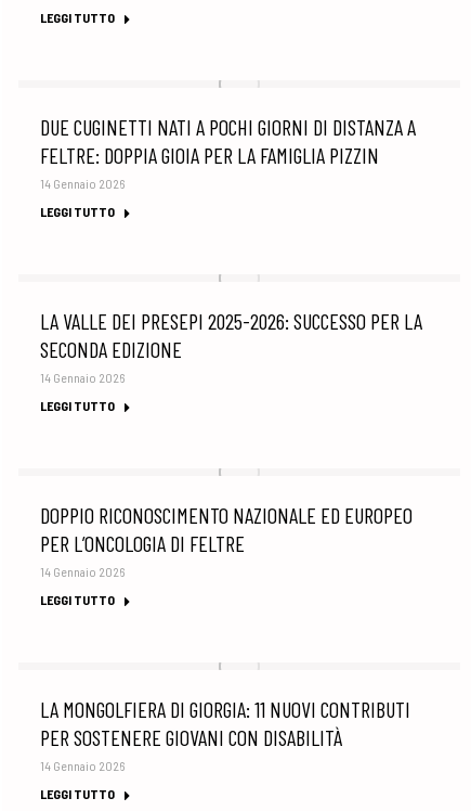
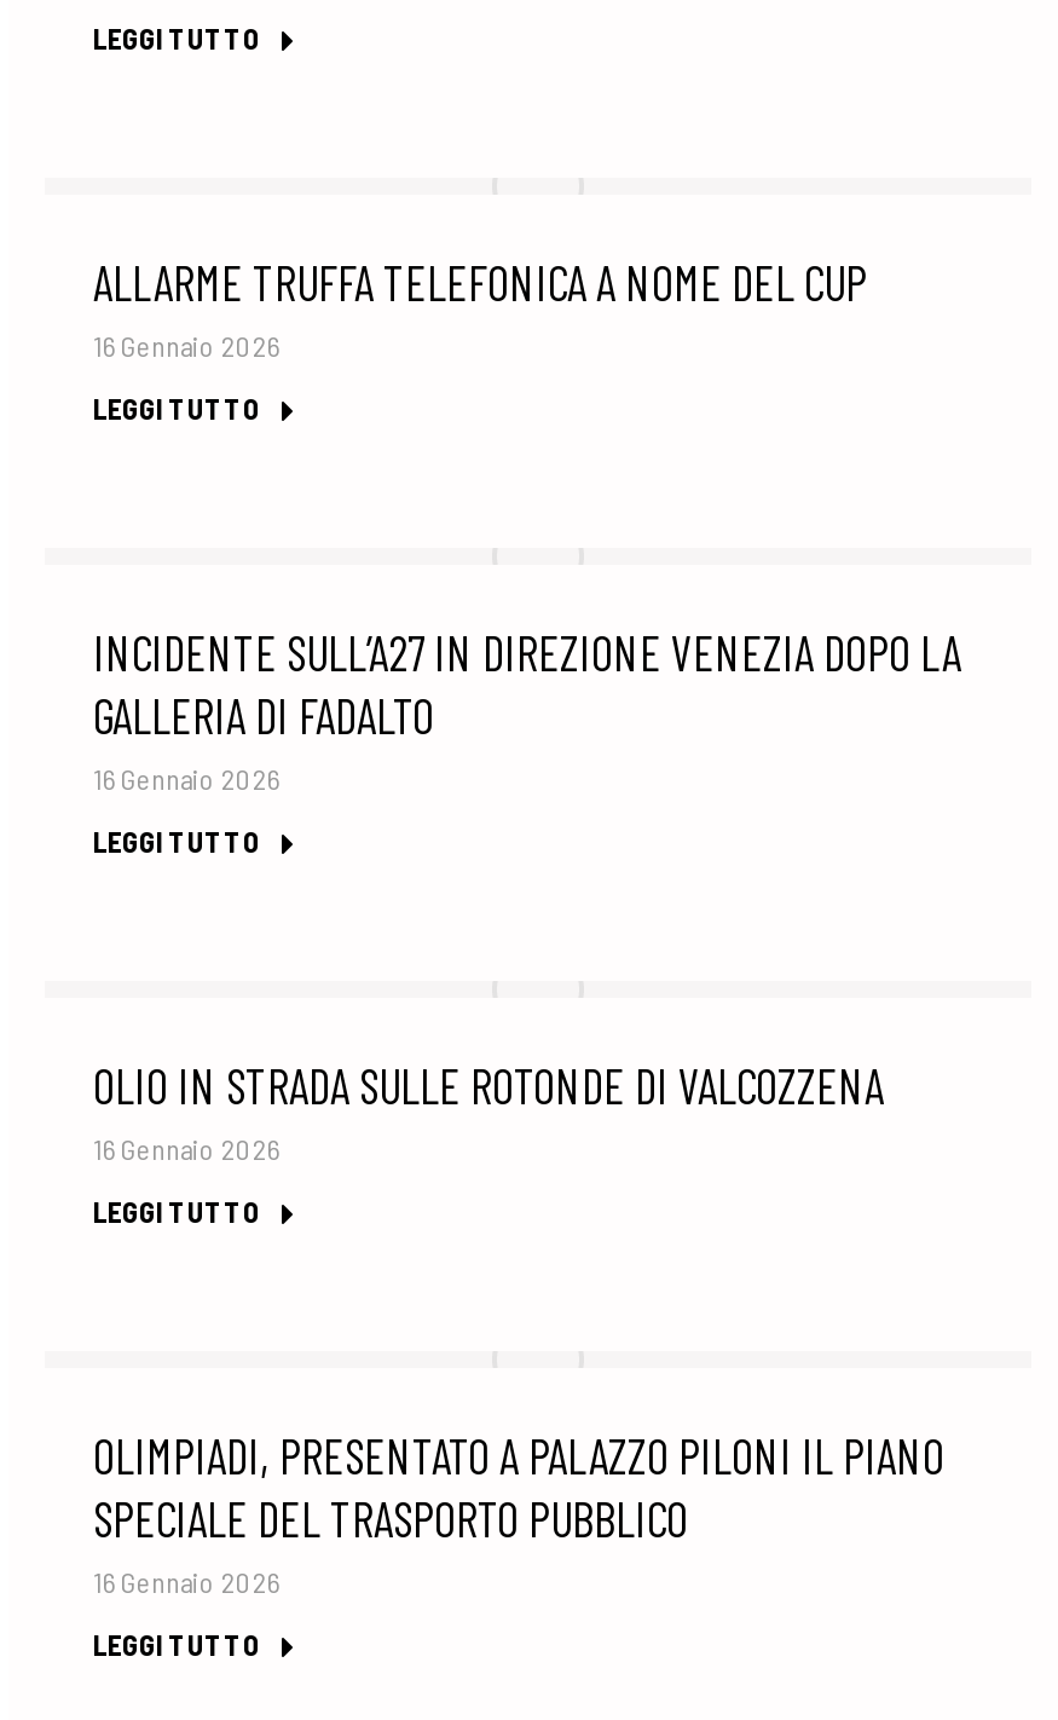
- DUE CUGINETTI NATI A POCHI GIORNI DI DISTANZA A
- FELTRE: DOPPIA GIOIA PER LA FAMIGLIA PIZZIN
- 14 Gennaio 2026
+ ALLARME TRUFFA TELEFONICA A NOME DEL CUP
+ 16 Gennaio 2026

- LA VALLE DEI PRESEPI 2025-2026: SUCCESSO PER LA
- SECONDA EDIZIONE
- 14 Gennaio 2026
+ INCIDENTE SULL’A27 IN DIREZIONE VENEZIA DOPO LA
+ GALLERIA DI FADALTO
+ 16 Gennaio 2026

- DOPPIO RICONOSCIMENTO NAZIONALE ED EUROPEO
- PER L’ONCOLOGIA DI FELTRE
- 14 Gennaio 2026
+ OLIO IN STRADA SULLE ROTONDE DI VALCOZZENA
+ 16 Gennaio 2026

- LA MONGOLFIERA DI GIORGIA: 11 NUOVI CONTRIBUTI
- PER SOSTENERE GIOVANI CON DISABILITÀ
- 14 Gennaio 2026
+ OLIMPIADI, PRESENTATO A PALAZZO PILONI IL PIANO
+ SPECIALE DEL TRASPORTO PUBBLICO
+ 16 Gennaio 2026
